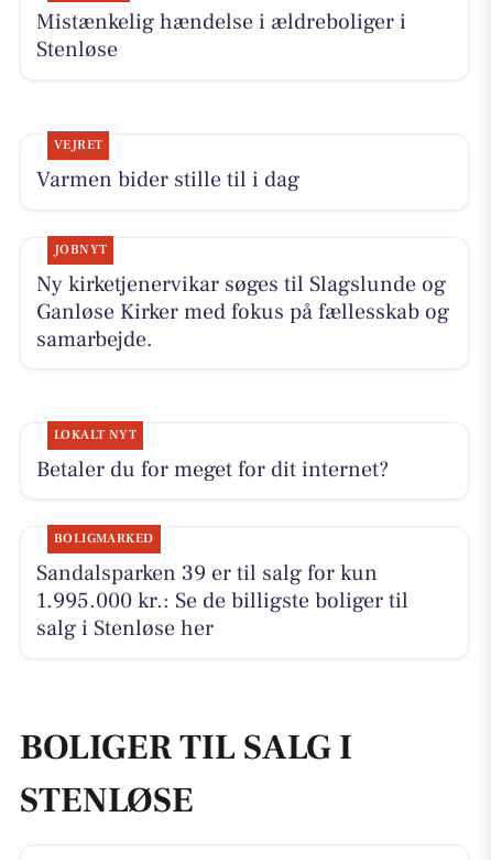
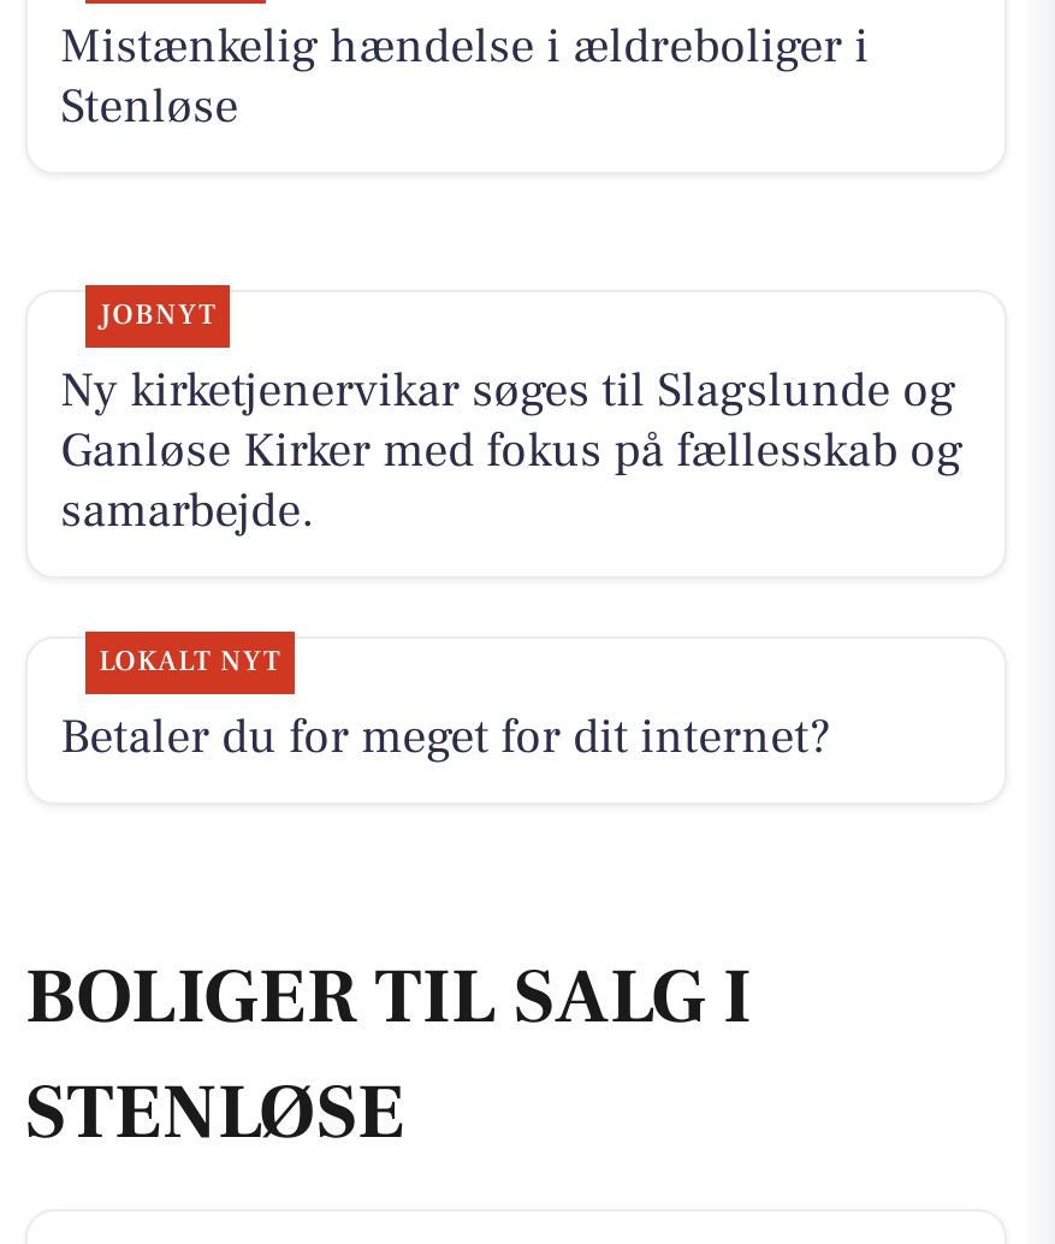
- VEJRET
- Varmen bider stille til i dag

- BOLIGMARKED
- Sandalsparken 39 er til salg for kun
- 1.995.000 kr.: Se de billigste boliger til
- salg i Stenløse her
